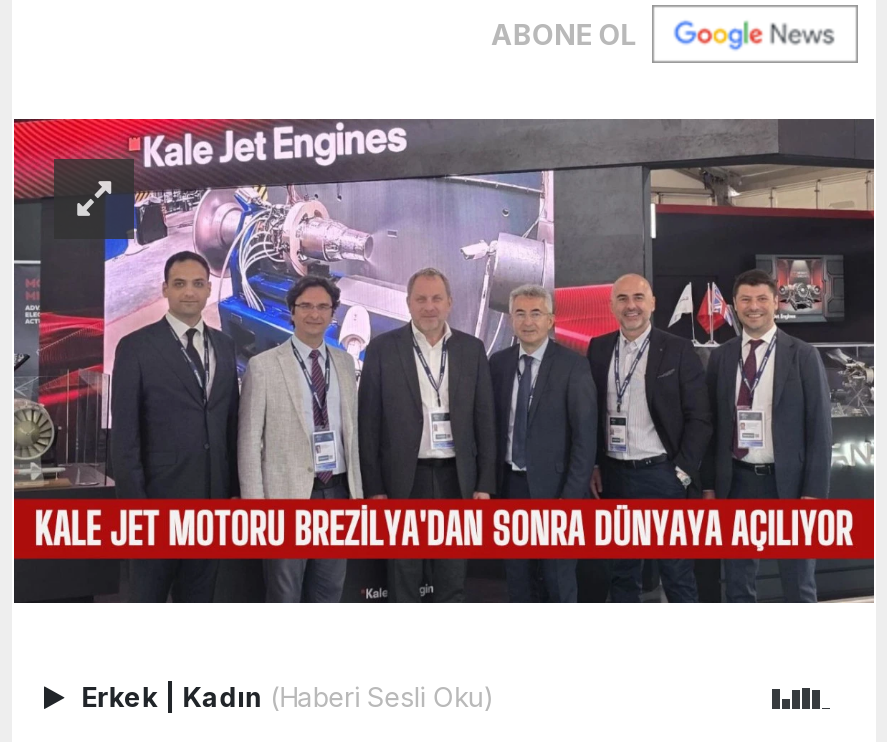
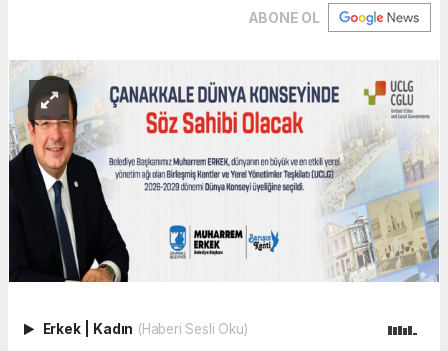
- [image]
+ [image]
